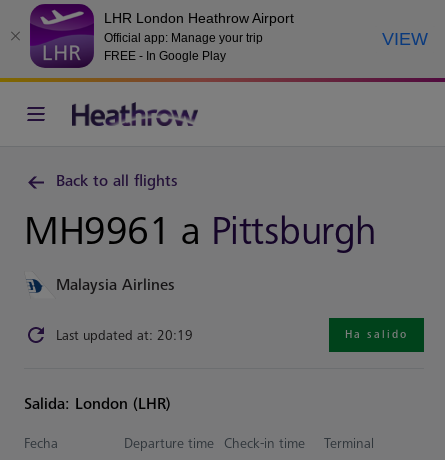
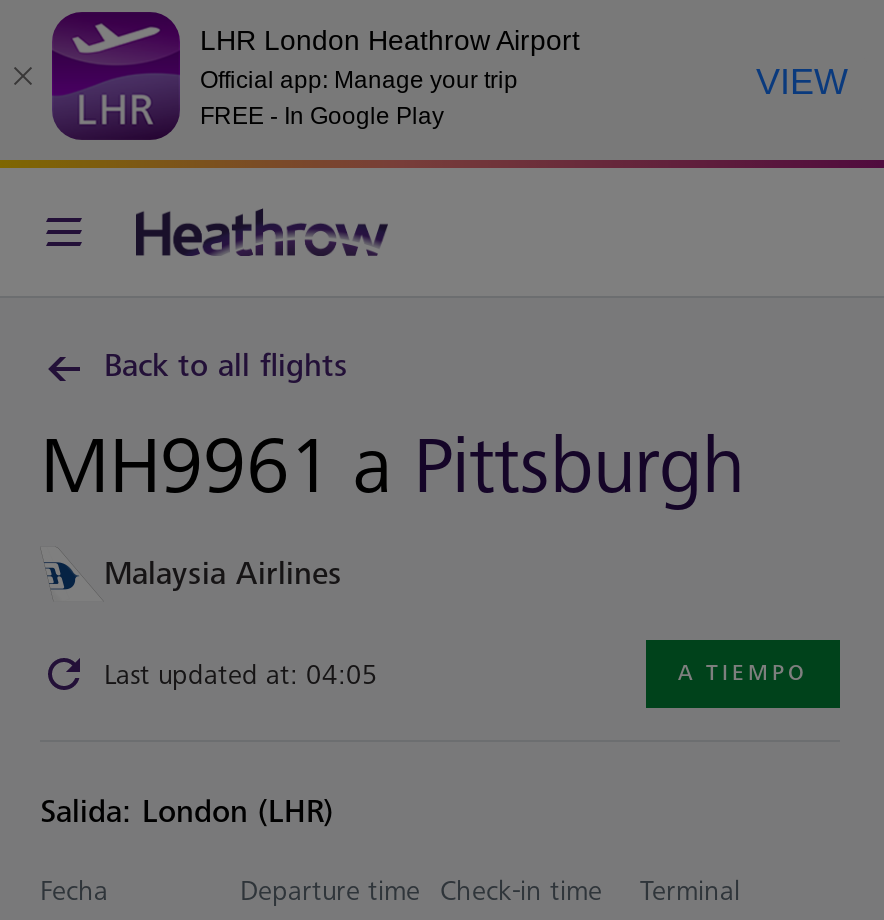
- Last updated at: 20:19
- Ha salido
+ Last updated at: 04:05
+ A TIEMPO
